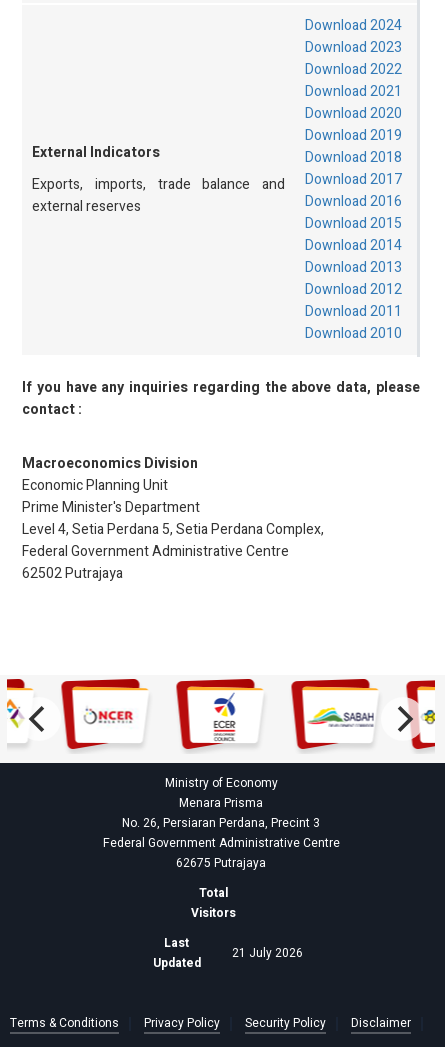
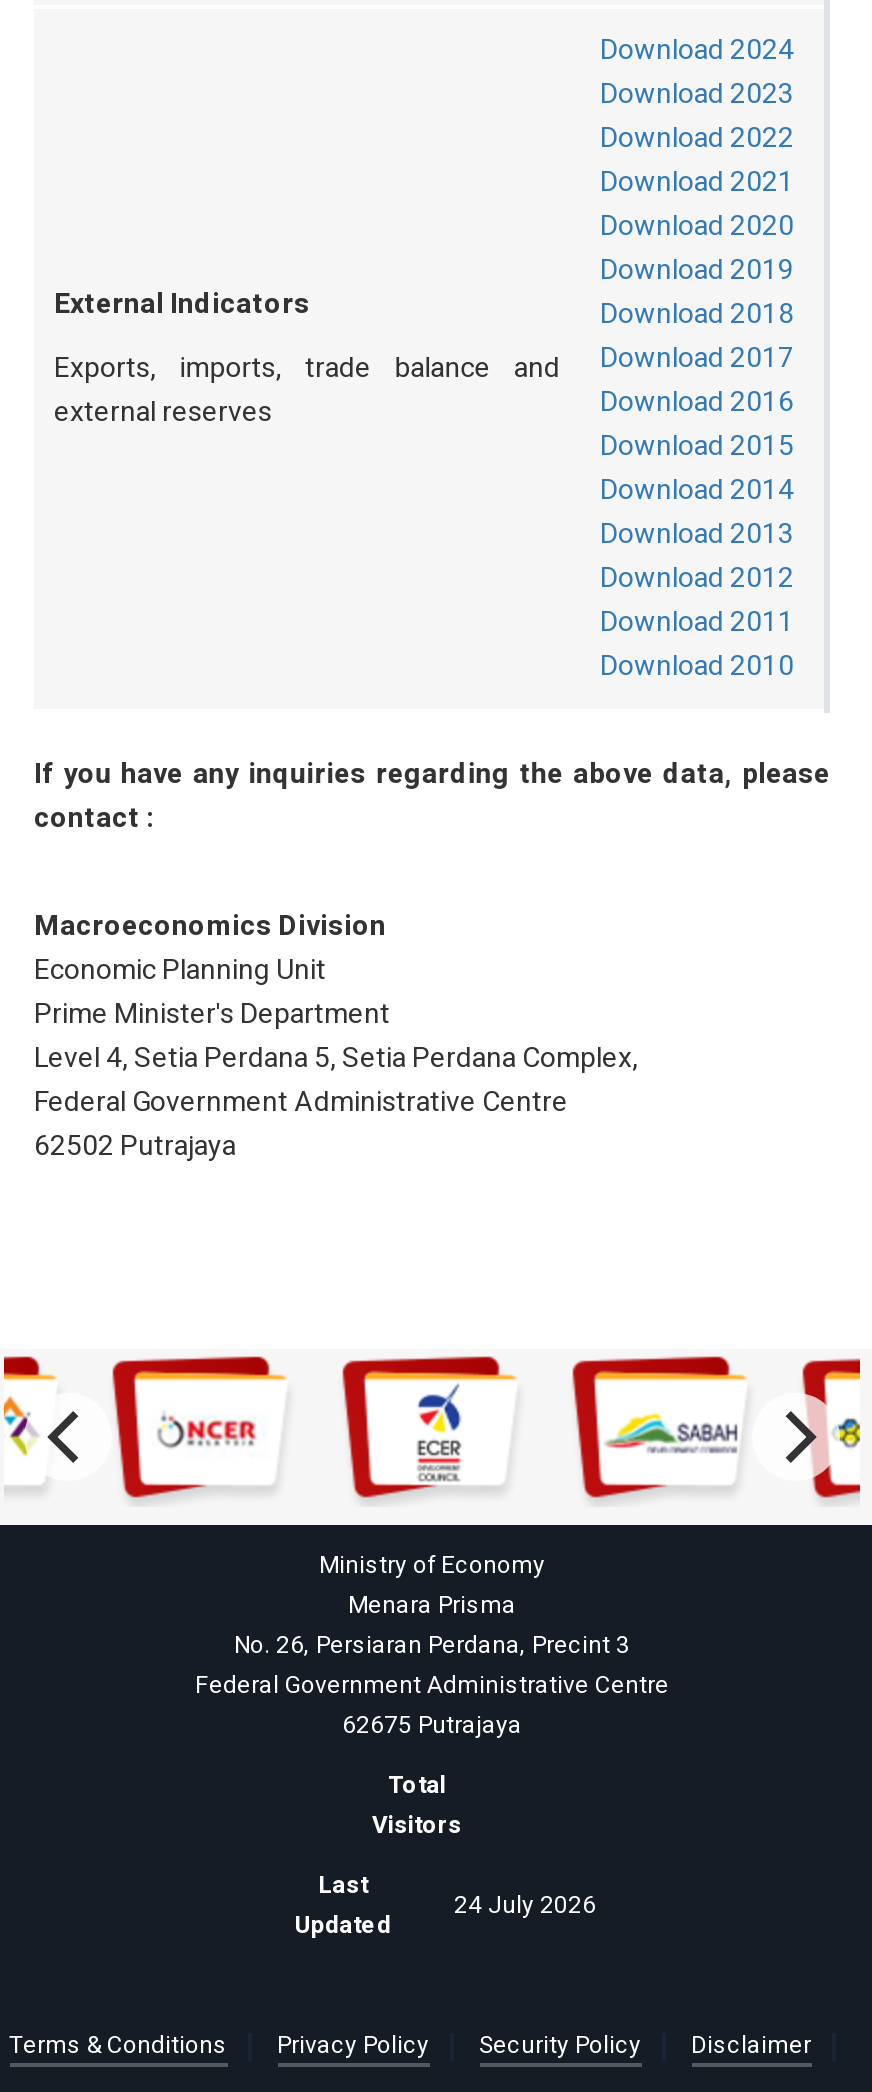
- 21 July 2026
+ 24 July 2026
